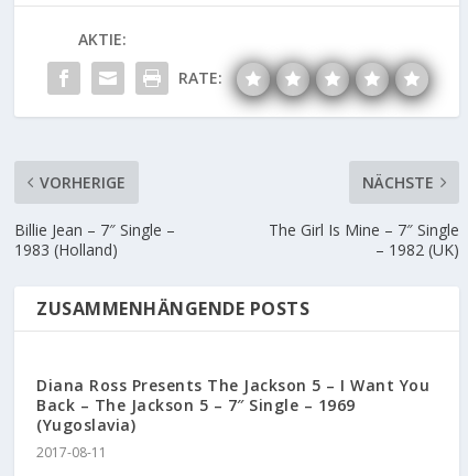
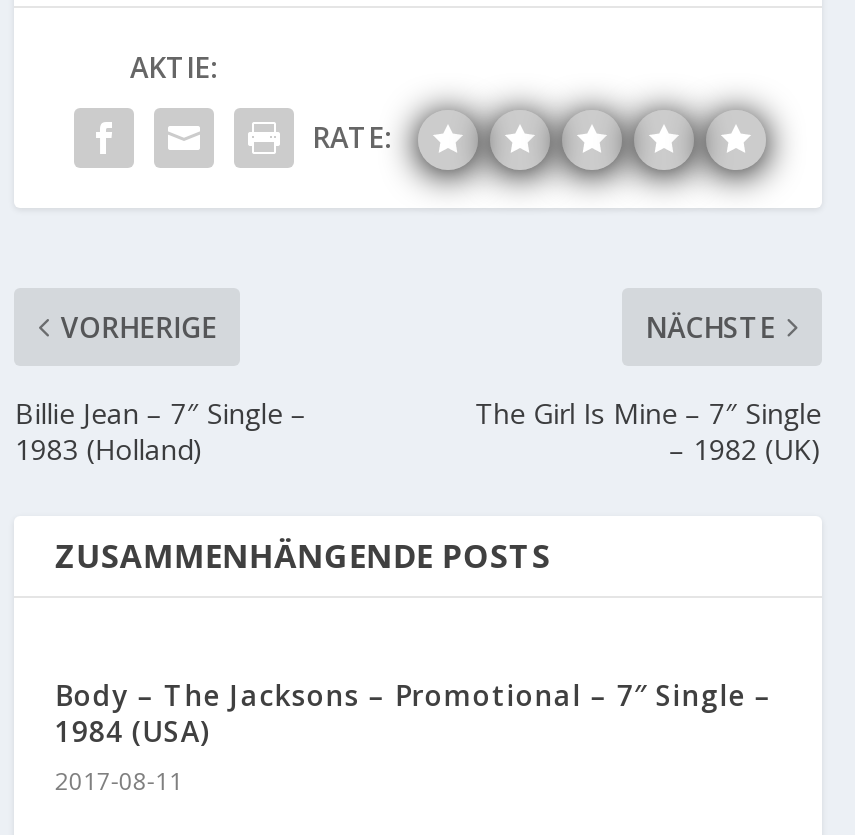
- Diana Ross Presents The Jackson 5 – I Want You
- Back – The Jackson 5 – 7″ Single – 1969
- (Yugoslavia)
+ Body – The Jacksons – Promotional – 7″ Single –
+ 1984 (USA)
